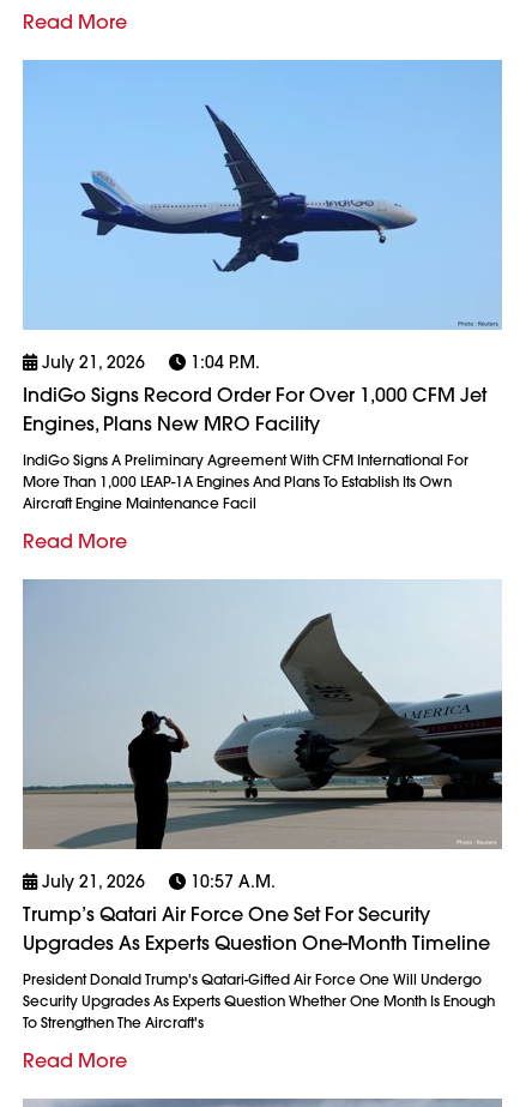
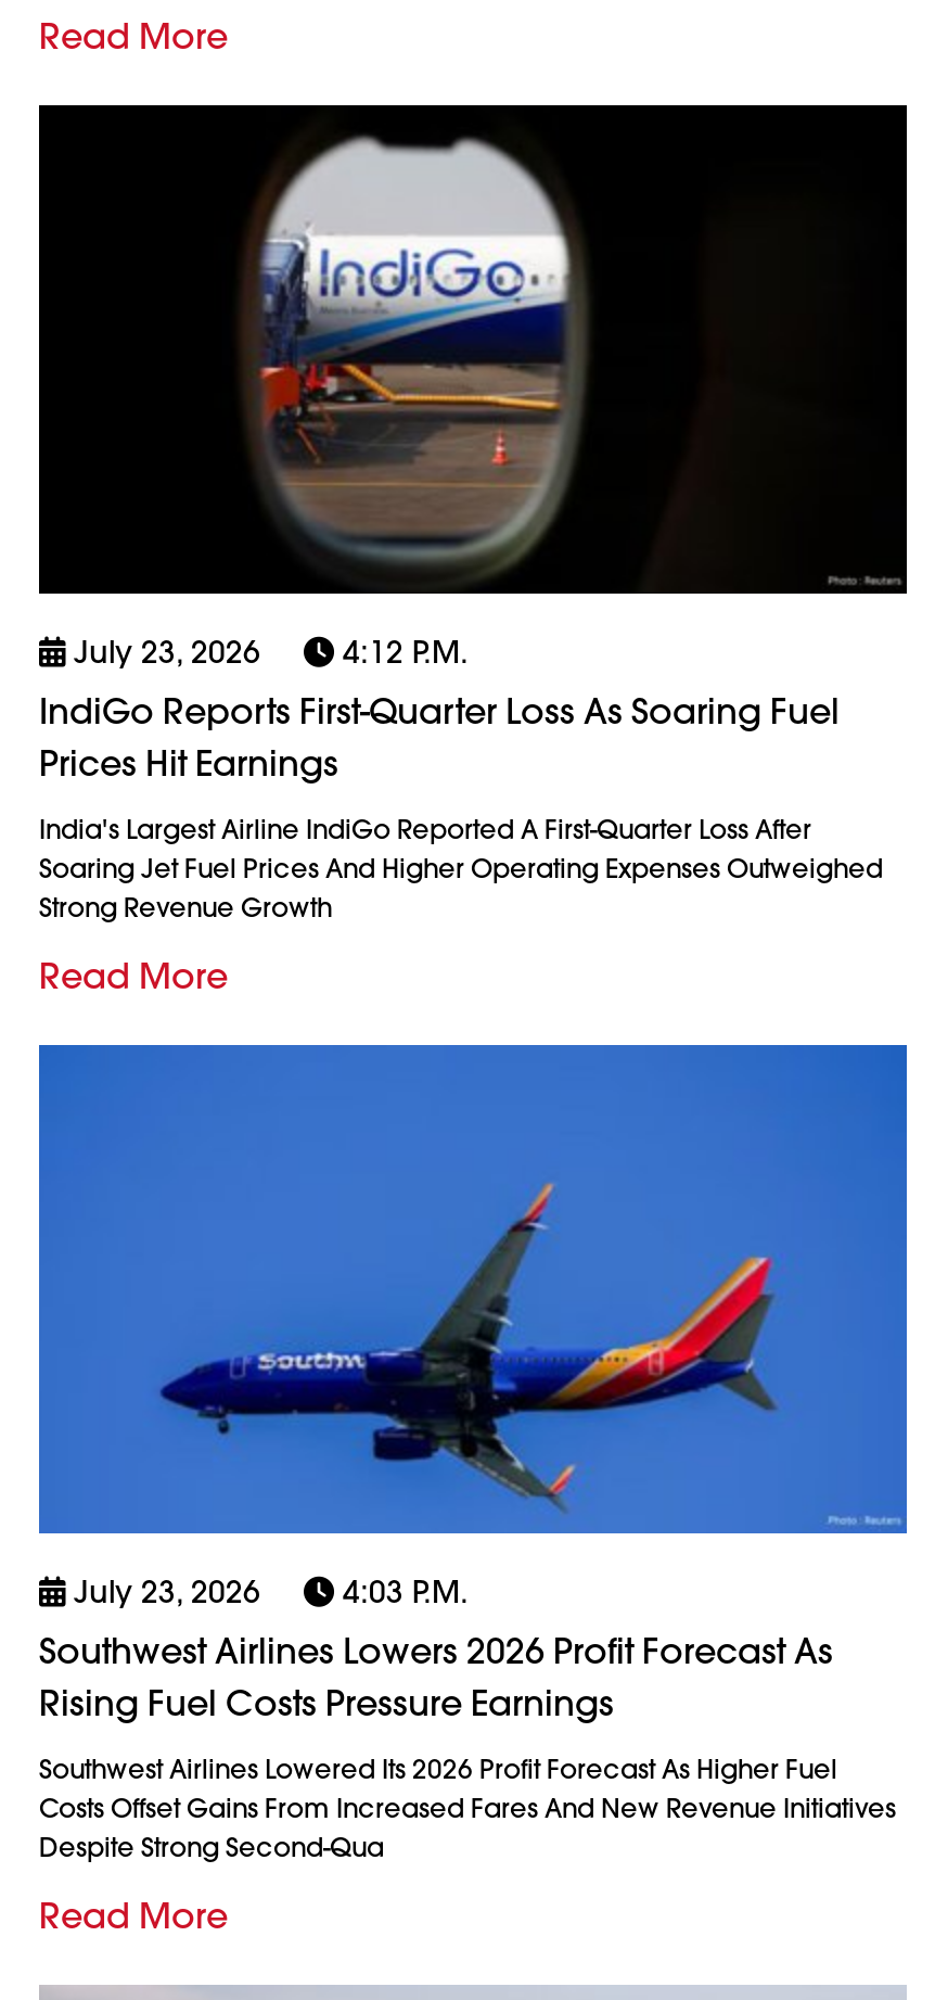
- [image]
- July 21, 2026
- 1:04 P.m.
- IndiGo Signs Record Order For Over 1,000 CFM Jet
- Engines, Plans New MRO Facility
+ [image]
+ July 23, 2026
+ 4:12 P.m.
+ IndiGo Reports First-Quarter Loss As Soaring Fuel
+ Prices Hit Earnings

- IndiGo Signs A Preliminary Agreement With CFM International For
- More Than 1,000 LEAP-1A Engines And Plans To Establish Its Own
- Aircraft Engine Maintenance Facil
+ India's Largest Airline IndiGo Reported A First-Quarter Loss After
+ Soaring Jet Fuel Prices And Higher Operating Expenses Outweighed
+ Strong Revenue Growth

- [image]
- July 21, 2026
- 10:57 A.m.
- Trump’s Qatari Air Force One Set For Security
- Upgrades As Experts Question One-Month Timeline
+ [image]
+ July 23, 2026
+ 4:03 P.m.
+ Southwest Airlines Lowers 2026 Profit Forecast As
+ Rising Fuel Costs Pressure Earnings

- President Donald Trump's Qatari-Gifted Air Force One Will Undergo
- Security Upgrades As Experts Question Whether One Month Is Enough
- To Strengthen The Aircraft's
+ Southwest Airlines Lowered Its 2026 Profit Forecast As Higher Fuel
+ Costs Offset Gains From Increased Fares And New Revenue Initiatives
+ Despite Strong Second-Qua
